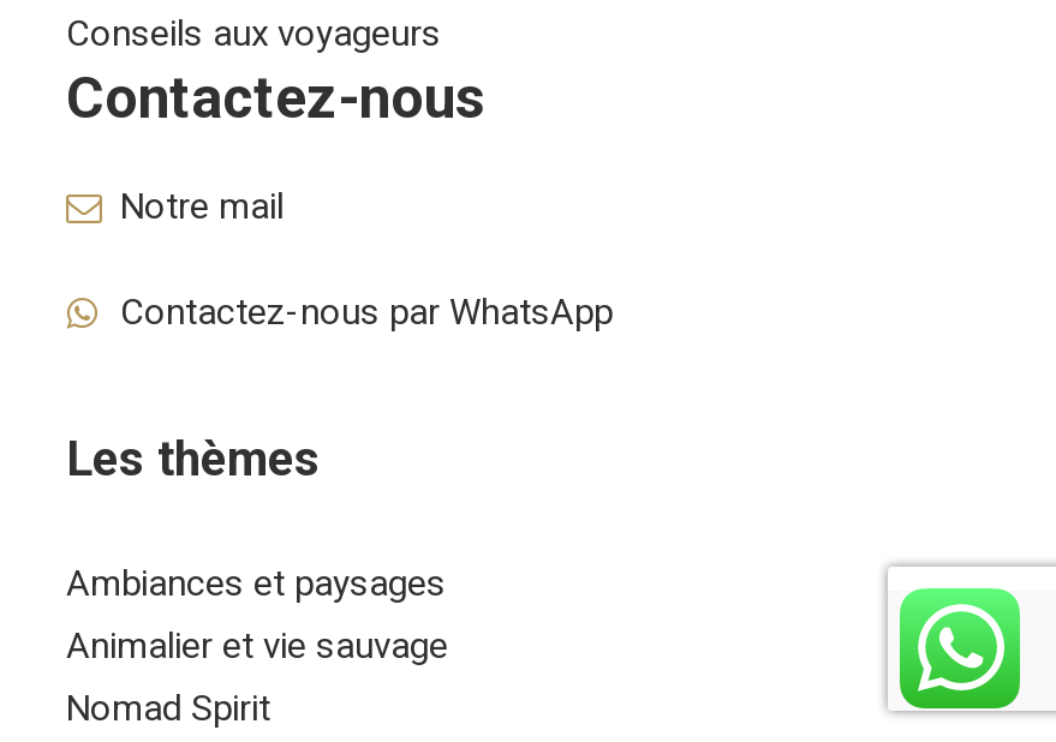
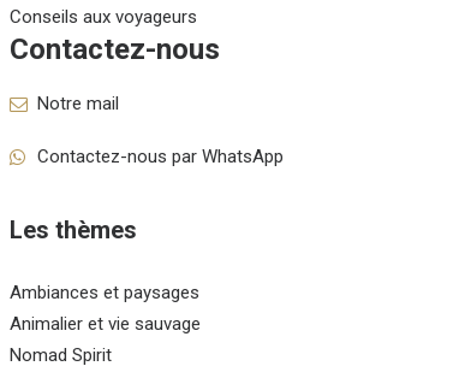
- [image]
